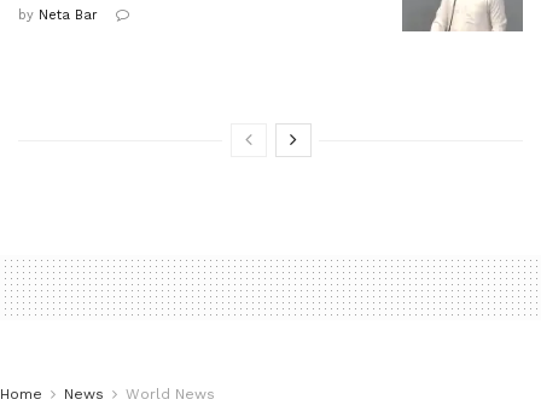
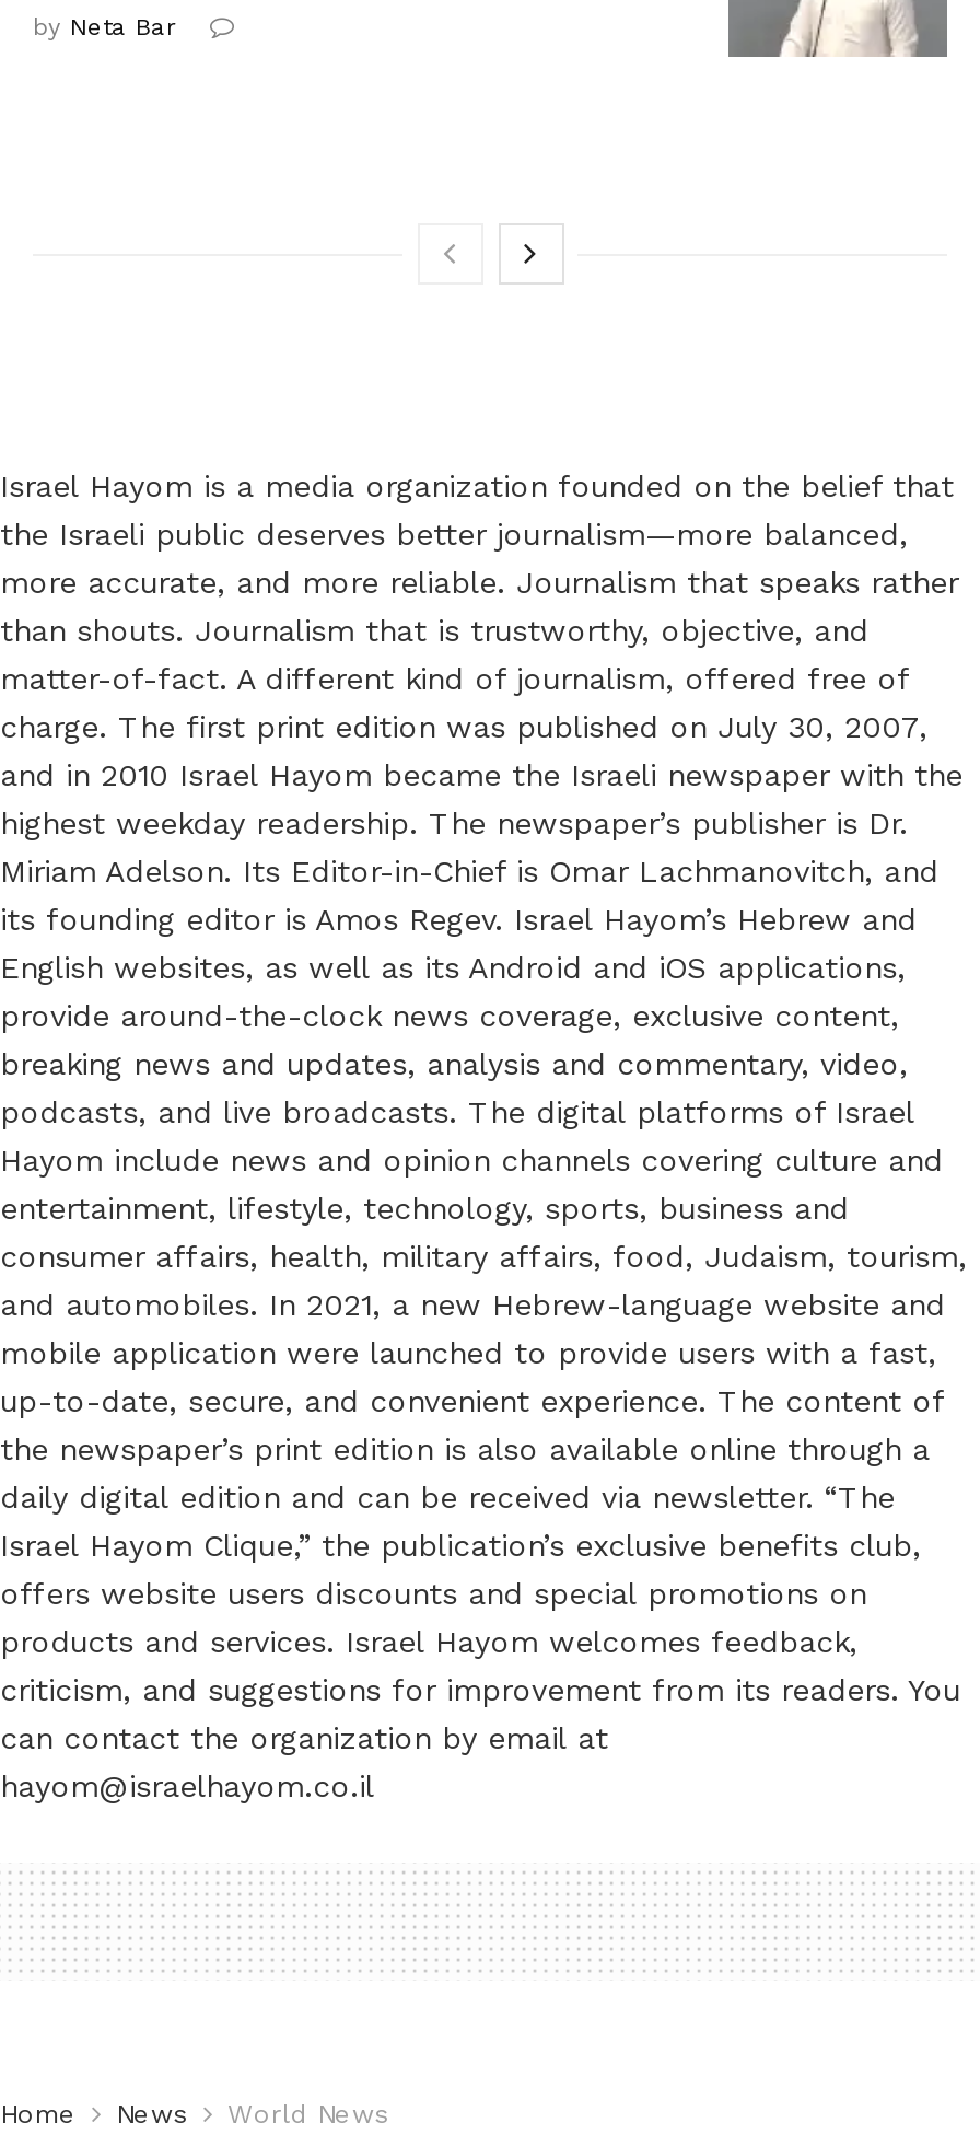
+ Israel Hayom is a media organization founded on the belief that
+ the Israeli public deserves better journalism—more balanced,
+ more accurate, and more reliable. Journalism that speaks rather
+ than shouts. Journalism that is trustworthy, objective, and
+ matter-of-fact. A different kind of journalism, offered free of
+ charge. The first print edition was published on July 30, 2007,
+ and in 2010 Israel Hayom became the Israeli newspaper with the
+ highest weekday readership. The newspaper’s publisher is Dr.
+ Miriam Adelson. Its Editor-in-Chief is Omar Lachmanovitch, and
+ its founding editor is Amos Regev. Israel Hayom’s Hebrew and
+ English websites, as well as its Android and iOS applications,
+ provide around-the-clock news coverage, exclusive content,
+ breaking news and updates, analysis and commentary, video,
+ podcasts, and live broadcasts. The digital platforms of Israel
+ Hayom include news and opinion channels covering culture and
+ entertainment, lifestyle, technology, sports, business and
+ consumer affairs, health, military affairs, food, Judaism, tourism,
+ and automobiles. In 2021, a new Hebrew-language website and
+ mobile application were launched to provide users with a fast,
+ up-to-date, secure, and convenient experience. The content of
+ the newspaper’s print edition is also available online through a
+ daily digital edition and can be received via newsletter. “The
+ Israel Hayom Clique,” the publication’s exclusive benefits club,
+ offers website users discounts and special promotions on
+ products and services. Israel Hayom welcomes feedback,
+ criticism, and suggestions for improvement from its readers. You
+ can contact the organization by email at
+ hayom@israelhayom.co.il
